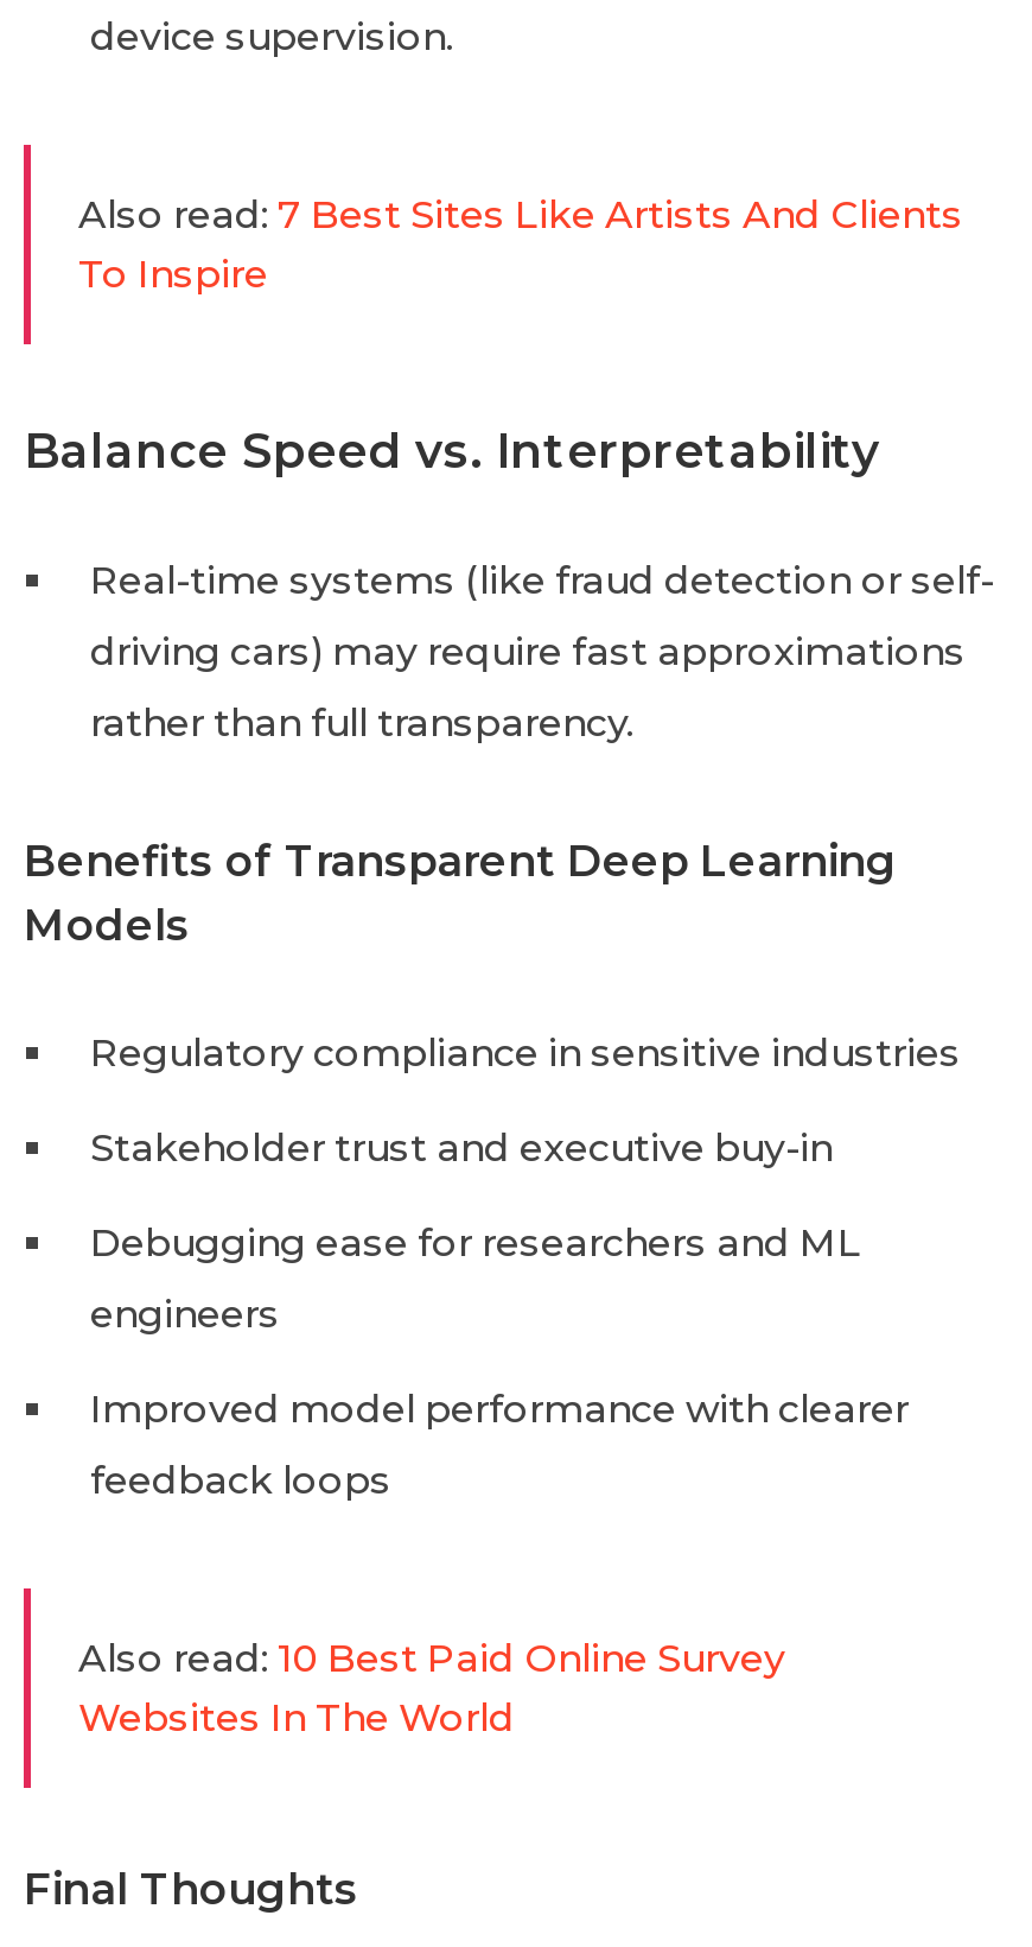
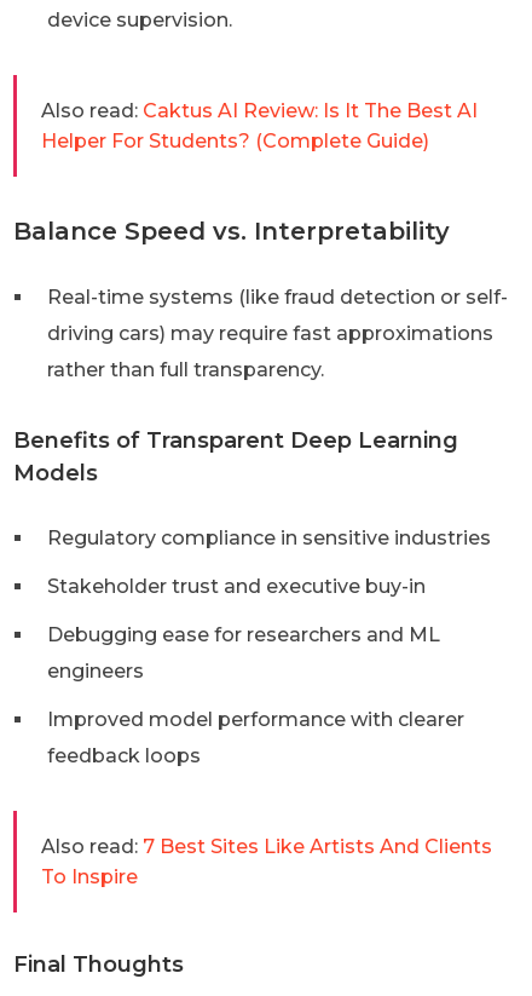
+ Also read: Caktus AI Review: Is It The Best AI
+ Helper For Students? (Complete Guide)

moved down: Also read: 7 Best Sites Like Artists And Clients | To Inspire

- Also read: 10 Best Paid Online Survey
- Websites In The World
